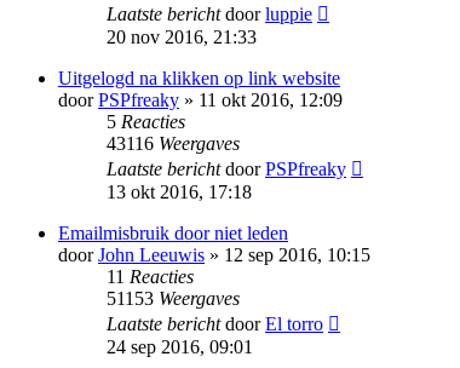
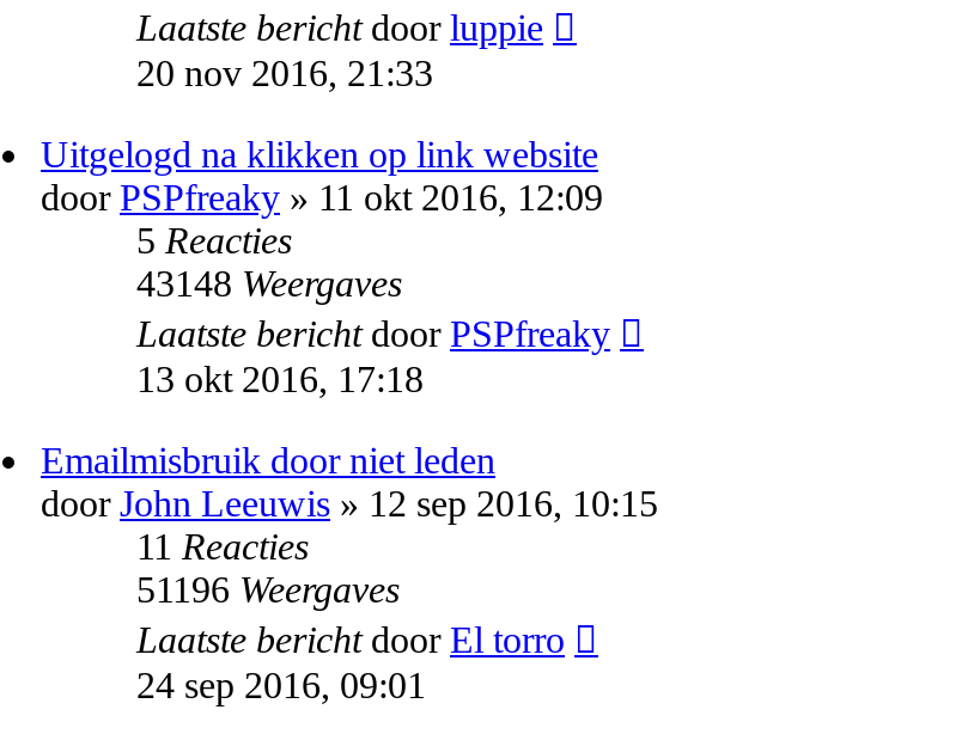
- 43116 Weergaves
+ 43148 Weergaves

- 51153 Weergaves
+ 51196 Weergaves
